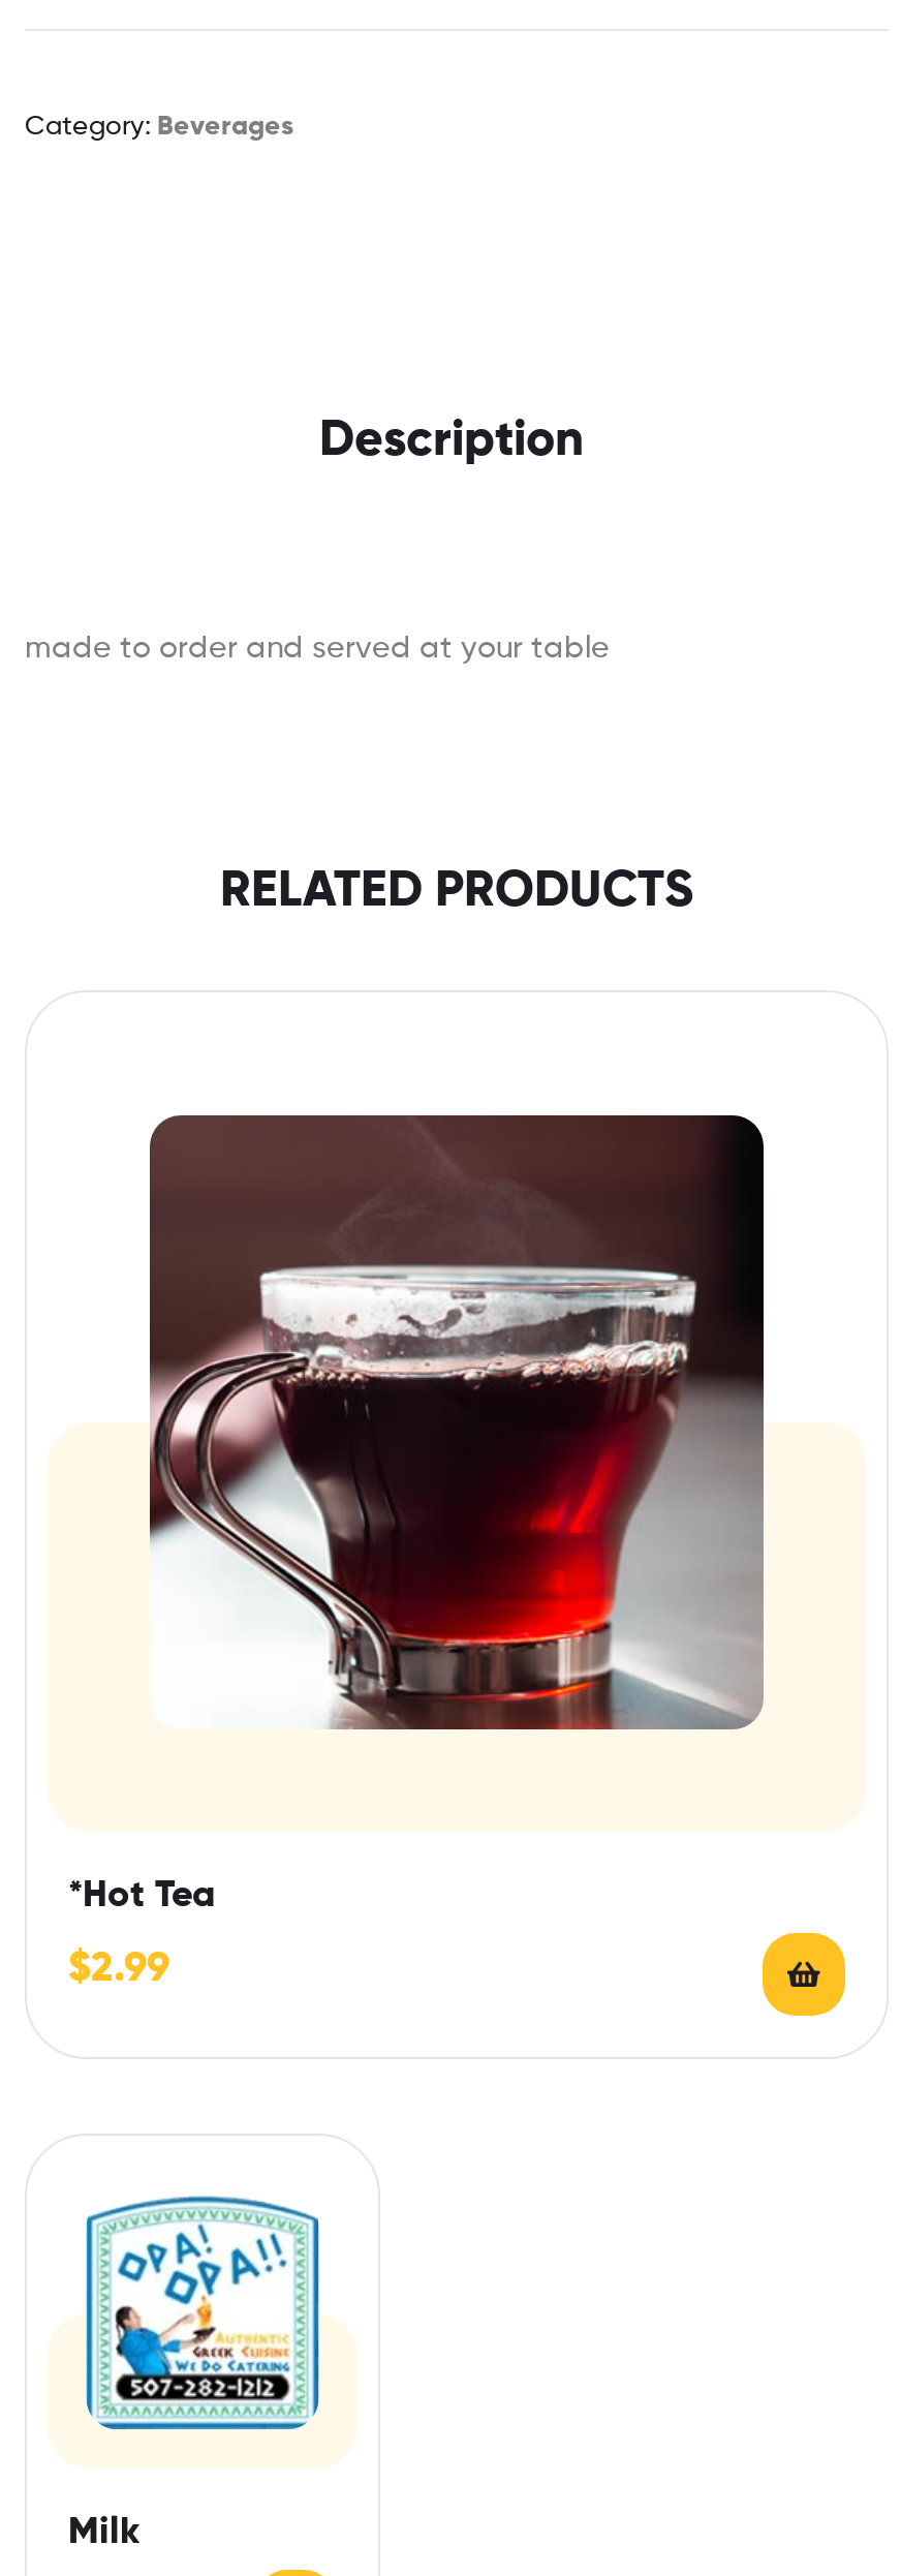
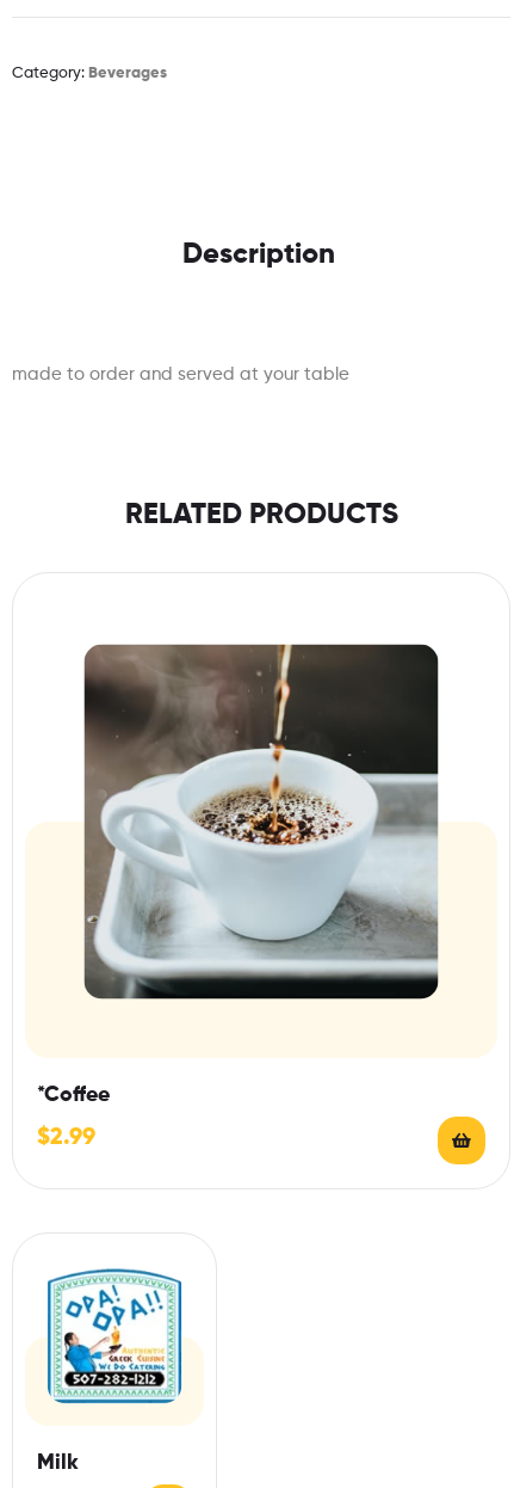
- [image]
+ [image]

- *Hot Tea
+ *Coffee
